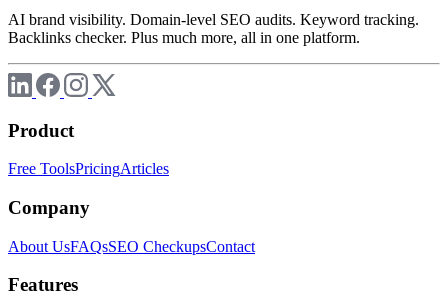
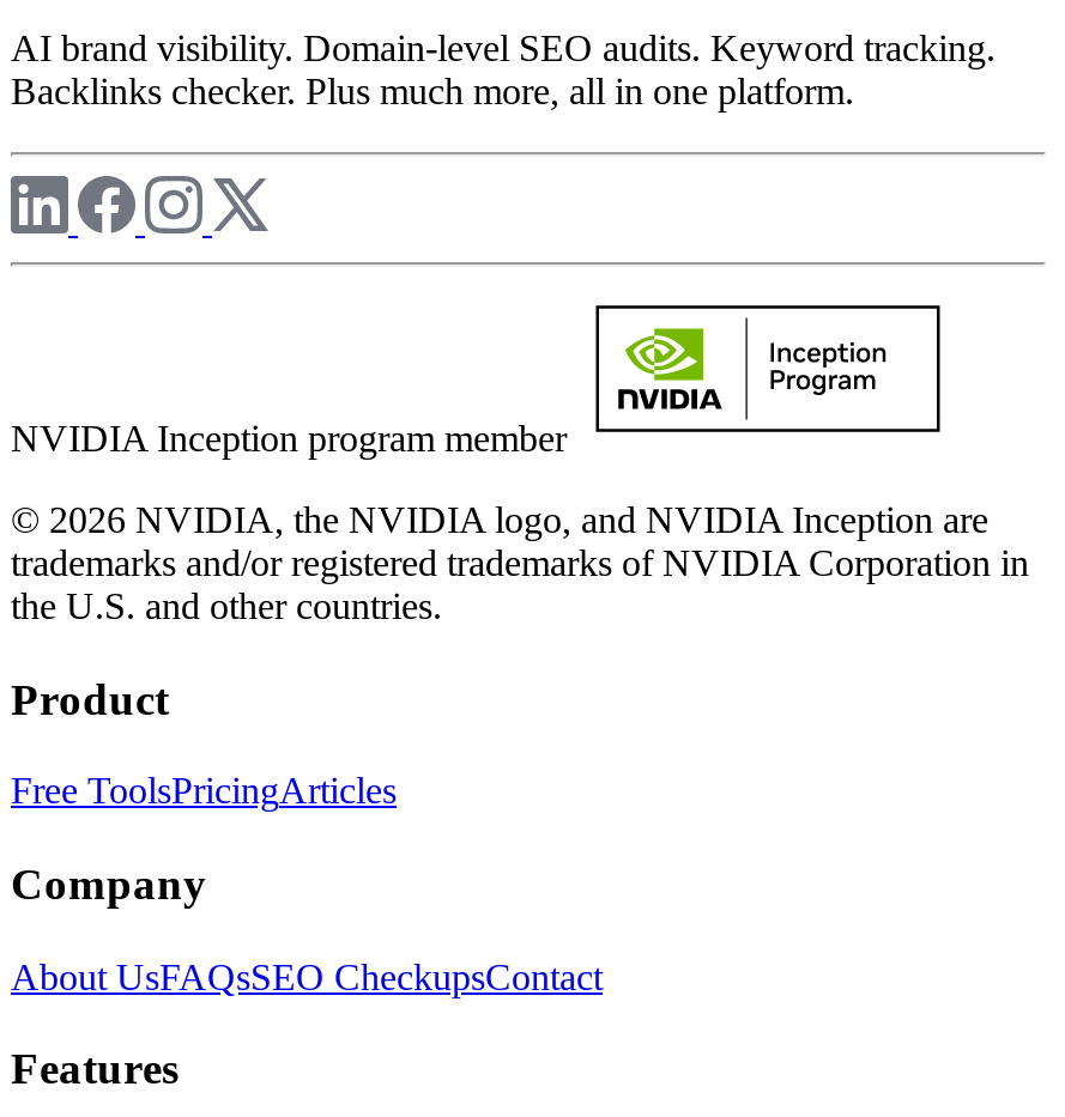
+ [image]
+ NVIDIA Inception program member
+ © 2026 NVIDIA, the NVIDIA logo, and NVIDIA Inception are
+ trademarks and/or registered trademarks of NVIDIA Corporation in
+ the U.S. and other countries.
